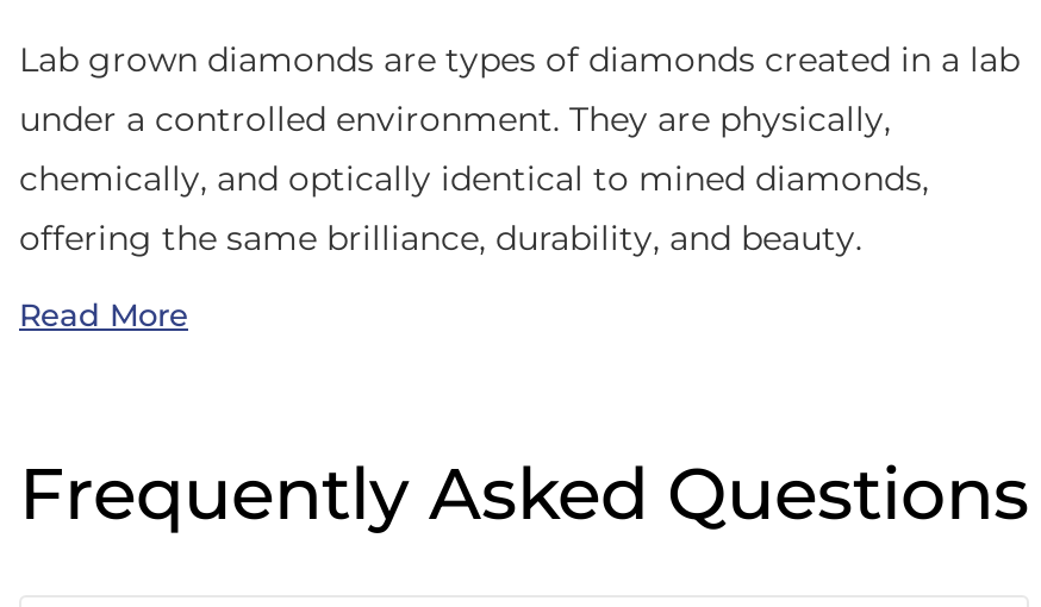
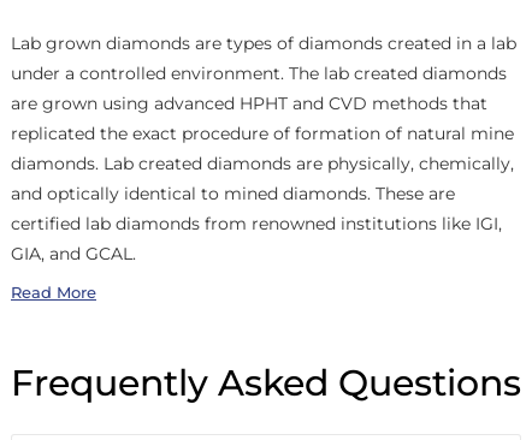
- under a controlled environment. They are physically,
- chemically, and optically identical to mined diamonds,
- offering the same brilliance, durability, and beauty.
+ under a controlled environment. The lab created diamonds
+ are grown using advanced HPHT and CVD methods that
+ replicated the exact procedure of formation of natural mine
+ diamonds. Lab created diamonds are physically, chemically,
+ and optically identical to mined diamonds. These are
+ certified lab diamonds from renowned institutions like IGI,
+ GIA, and GCAL.
